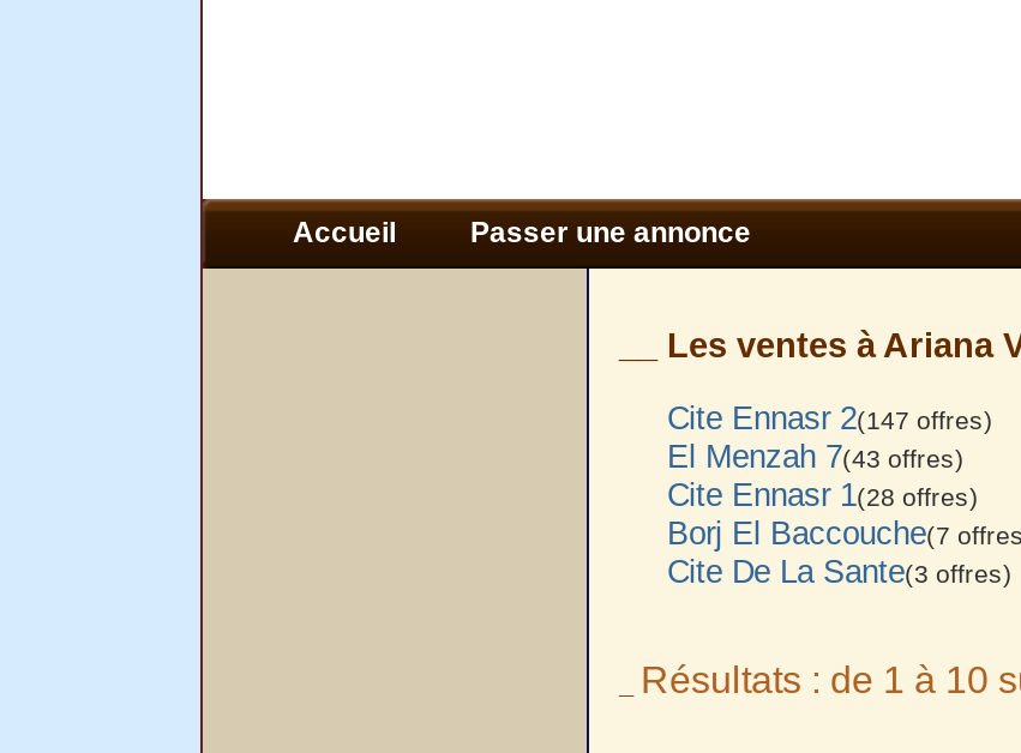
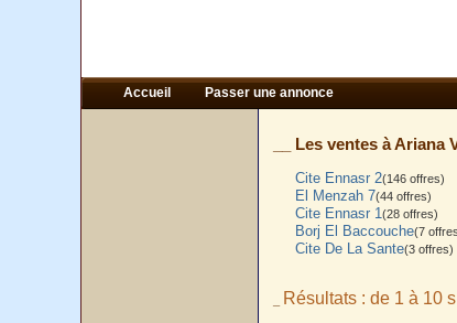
- Cite Ennasr 2(147 offres)
+ Cite Ennasr 2(146 offres)

- El Menzah 7(43 offres)
+ El Menzah 7(44 offres)
